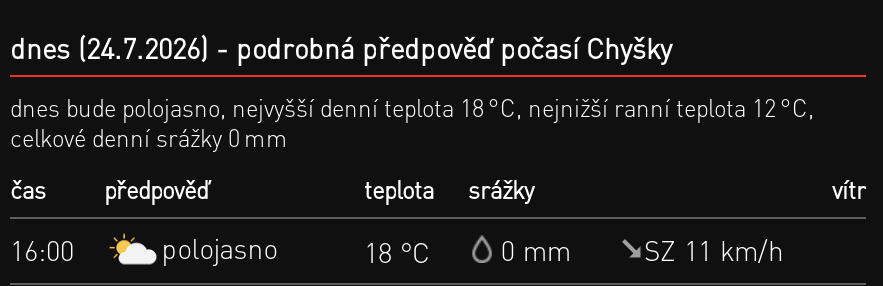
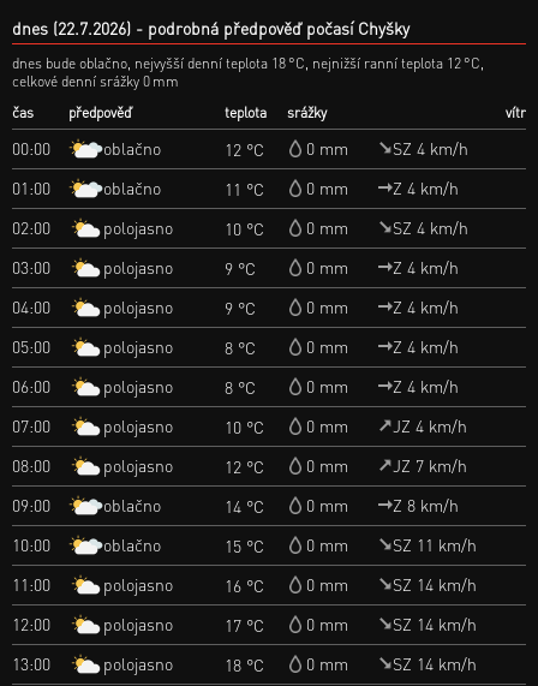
- dnes (24.7.2026) podrobná předpověď počasí Chyšky
+ dnes (22.7.2026) podrobná předpověď počasí Chyšky

- dnes bude polojasno, nejvyšší denní teplota 18 °C, nejnižší ranní teplota 12 °C,
+ dnes bude oblačno, nejvyšší denní teplota 18 °C, nejnižší ranní teplota 12 °C,

- 16:00
+ 00:00
+ oblačno
+ 12 °C
+ 0 mm
+ SZ 4 km/h
+ 01:00
+ oblačno
+ 11 °C
+ 0 mm
+ Z 4 km/h
+ 02:00
+ polojasno
+ 10 °C
+ 0 mm
+ SZ 4 km/h
+ 03:00
+ polojasno
+ 9 °C
+ 0 mm
+ Z 4 km/h
+ 04:00
+ polojasno
+ 9 °C
+ 0 mm
+ Z 4 km/h
+ 05:00
+ polojasno
+ 8 °C
+ 0 mm
+ Z 4 km/h
+ 06:00
+ polojasno
+ 8 °C
+ 0 mm
+ Z 4 km/h
+ 07:00
+ polojasno
+ 10 °C
+ 0 mm
+ JZ 4 km/h
+ 08:00
+ polojasno
+ 12 °C
+ 0 mm
+ JZ 7 km/h
+ 09:00
+ oblačno
+ 14 °C
+ 0 mm
+ Z 8 km/h
+ 10:00
+ oblačno
+ 15 °C
+ 0 mm
+ SZ 11 km/h
+ 11:00
+ polojasno
+ 16 °C
+ 0 mm
+ SZ 14 km/h
+ 12:00
+ polojasno
+ 17 °C
+ 0 mm
+ SZ 14 km/h
+ 13:00

- SZ 11 km/h
+ SZ 14 km/h
